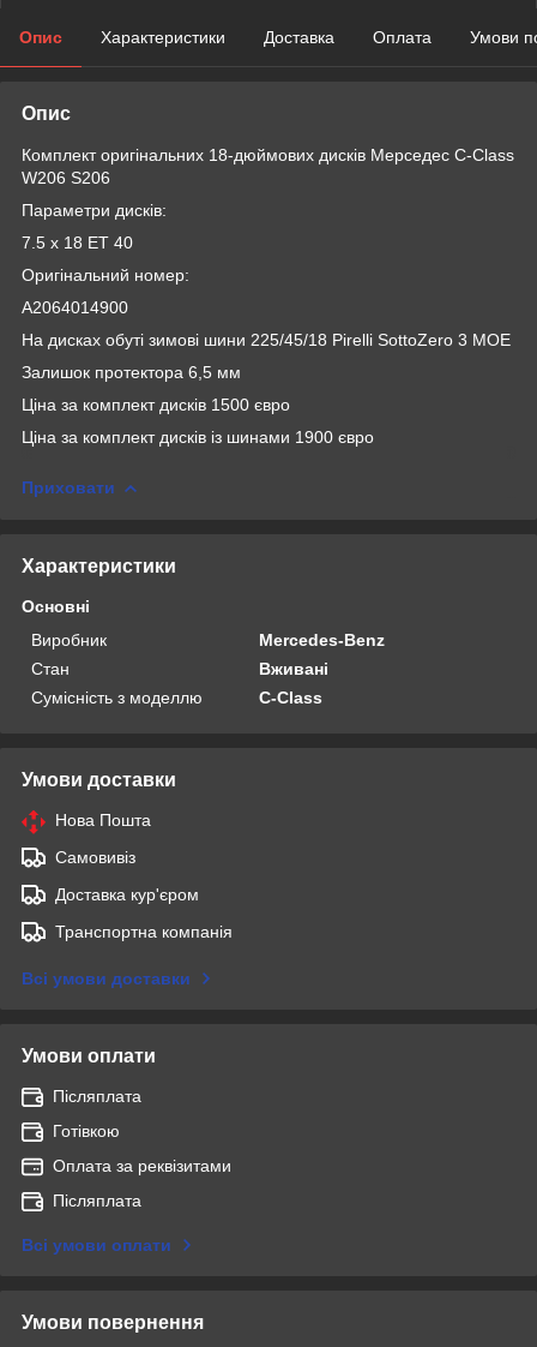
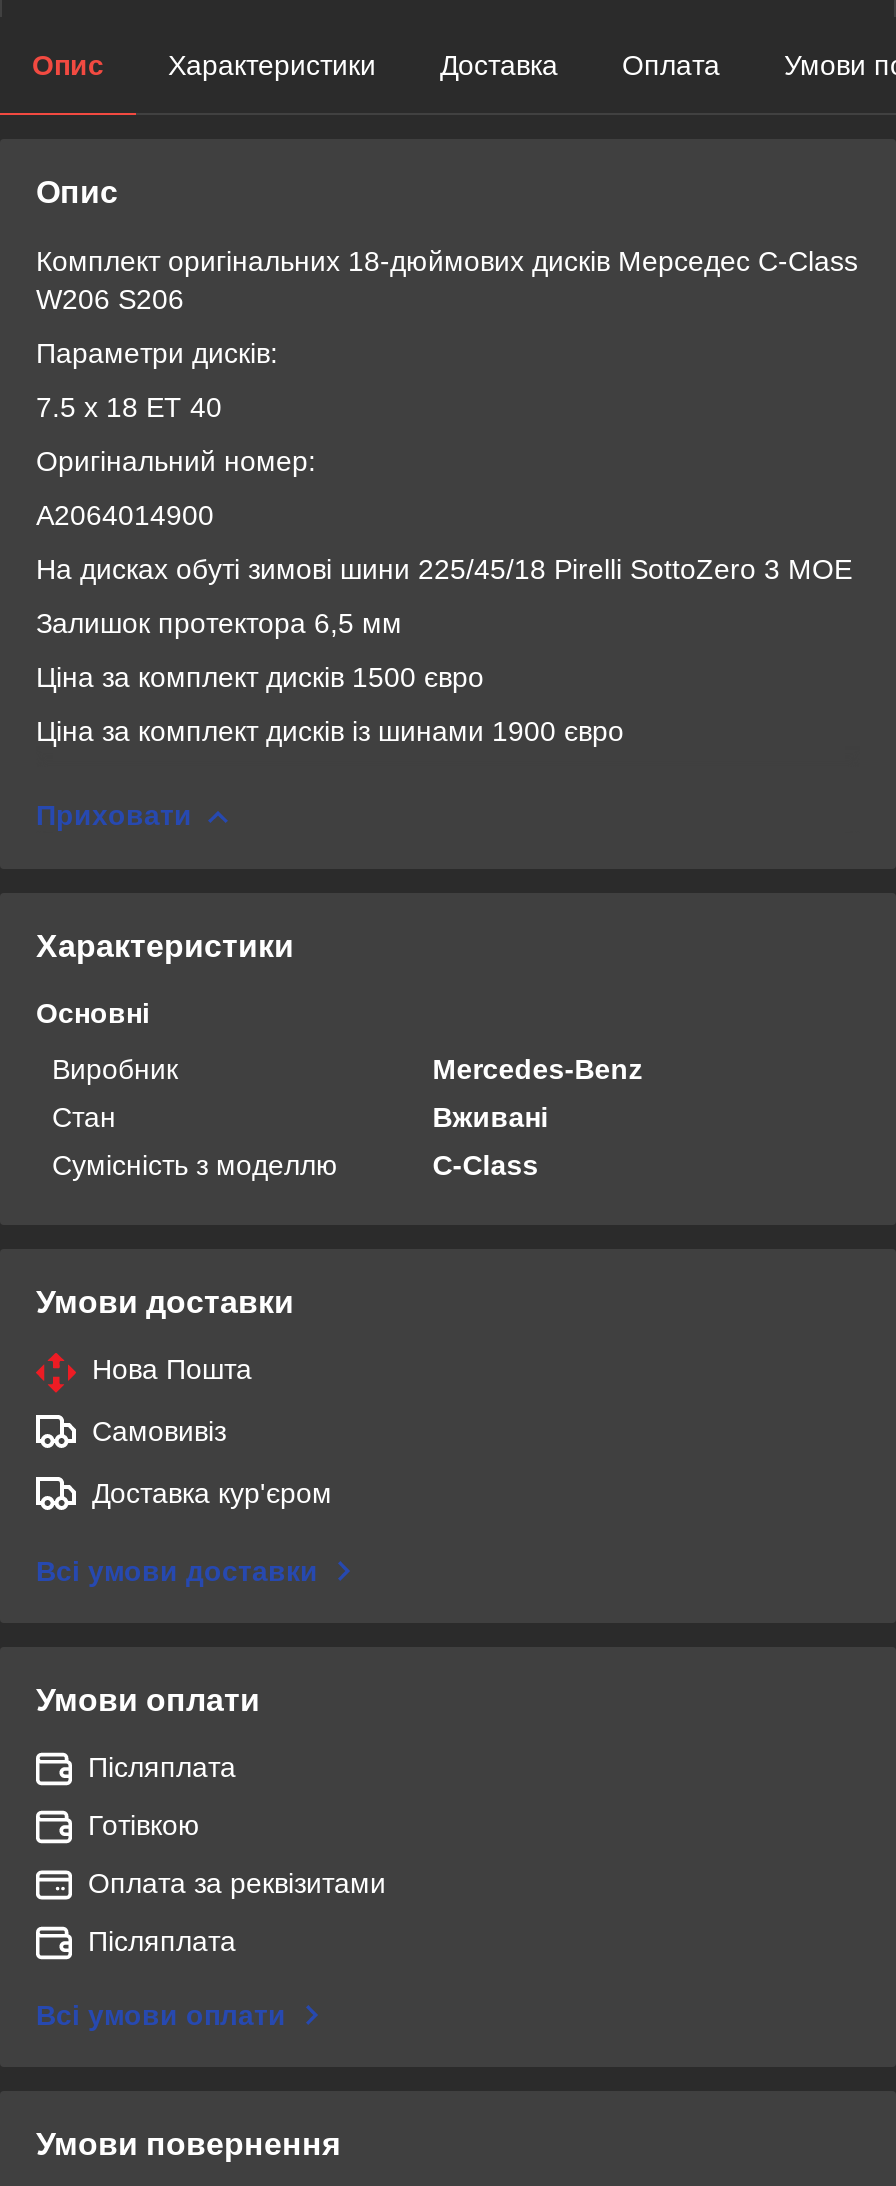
- Транспортна компанія
